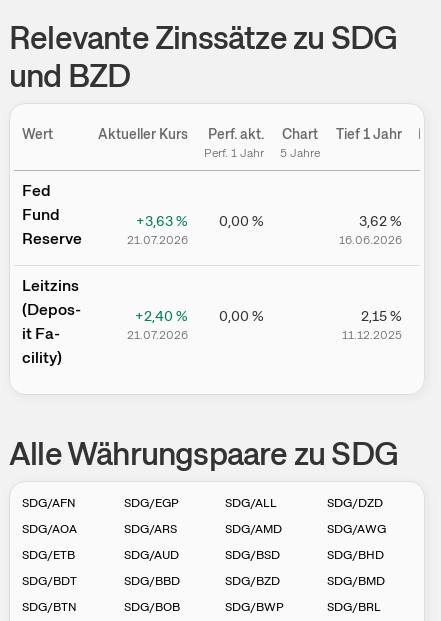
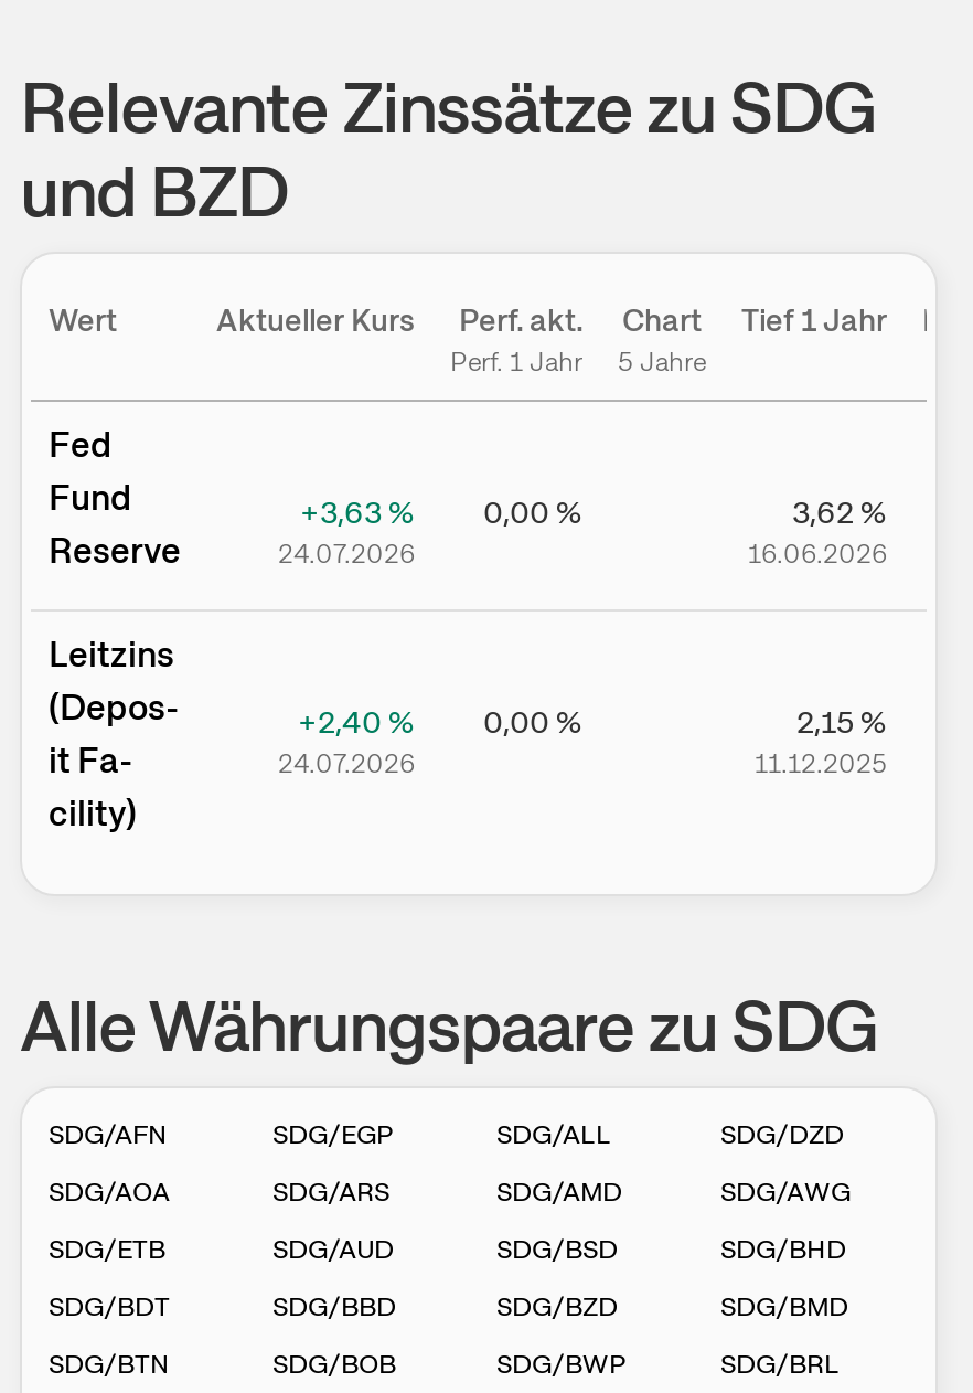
- 21.07.2026
+ 24.07.2026

- 21.07.2026
+ 24.07.2026
